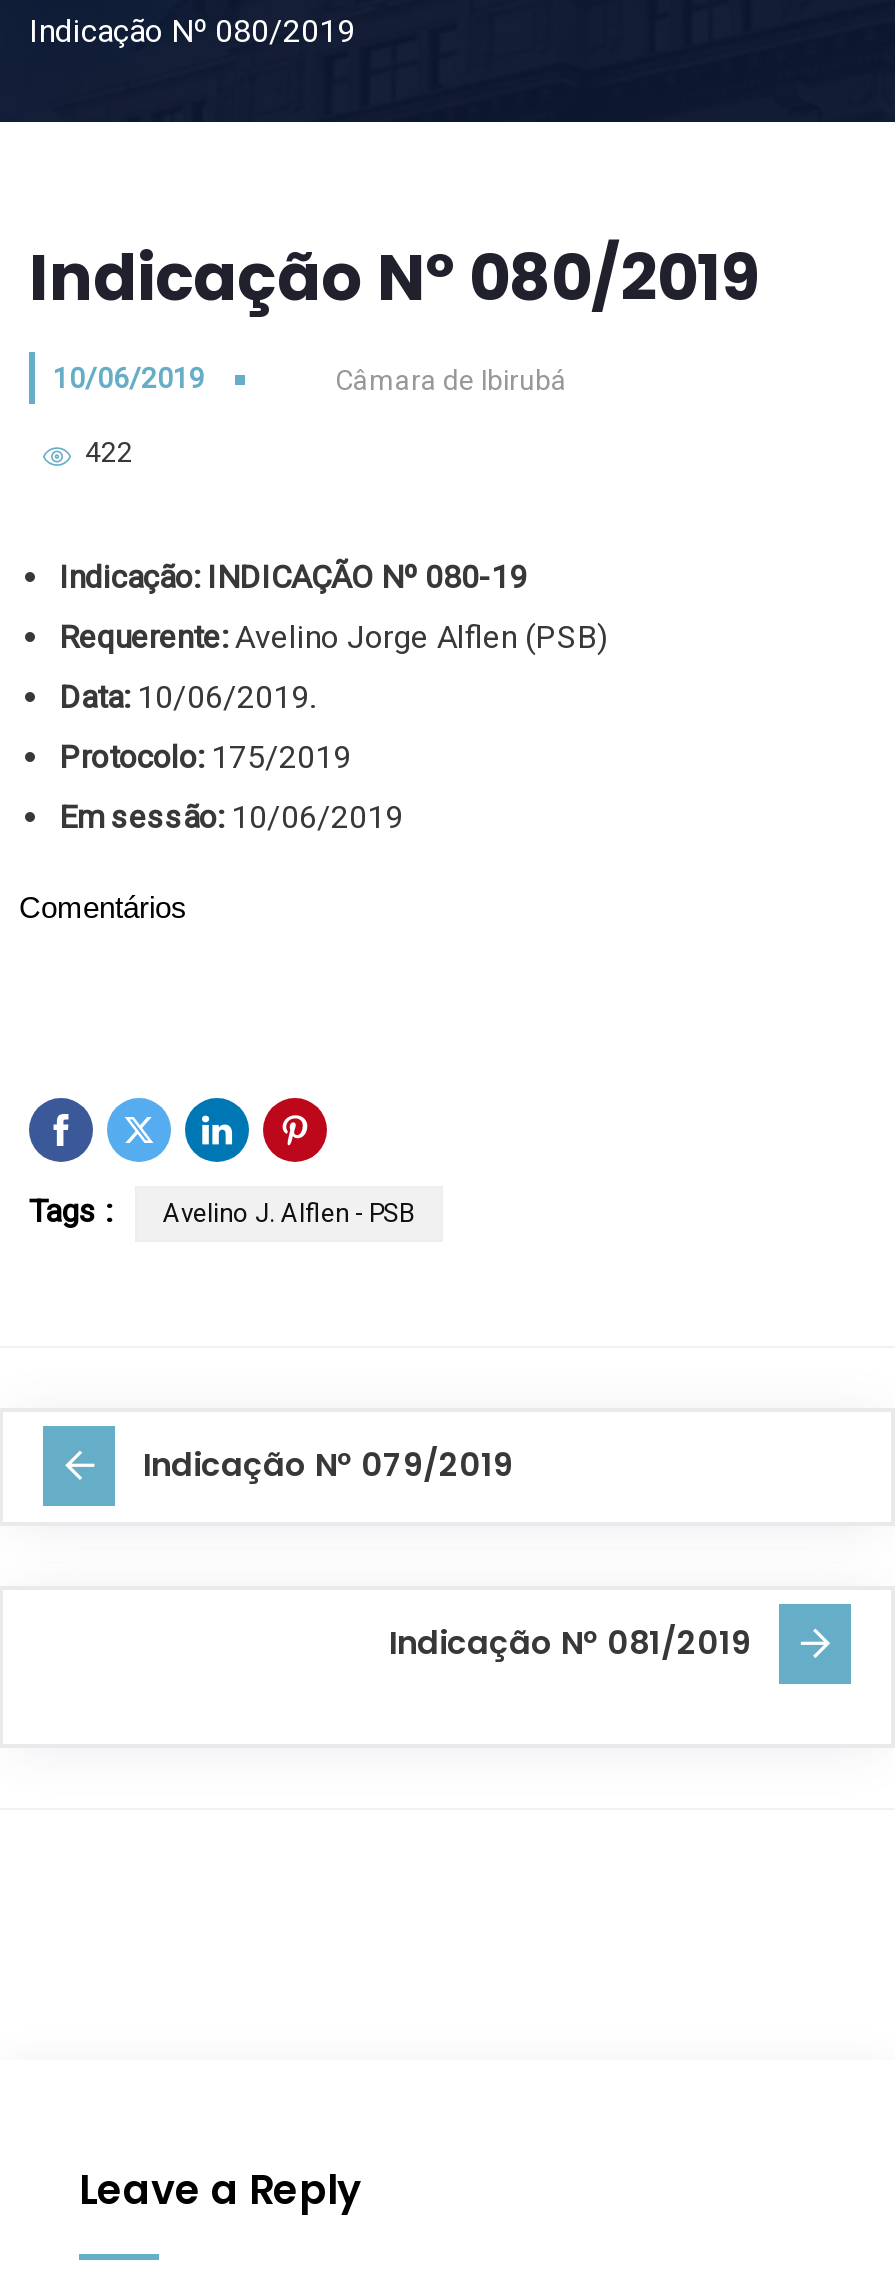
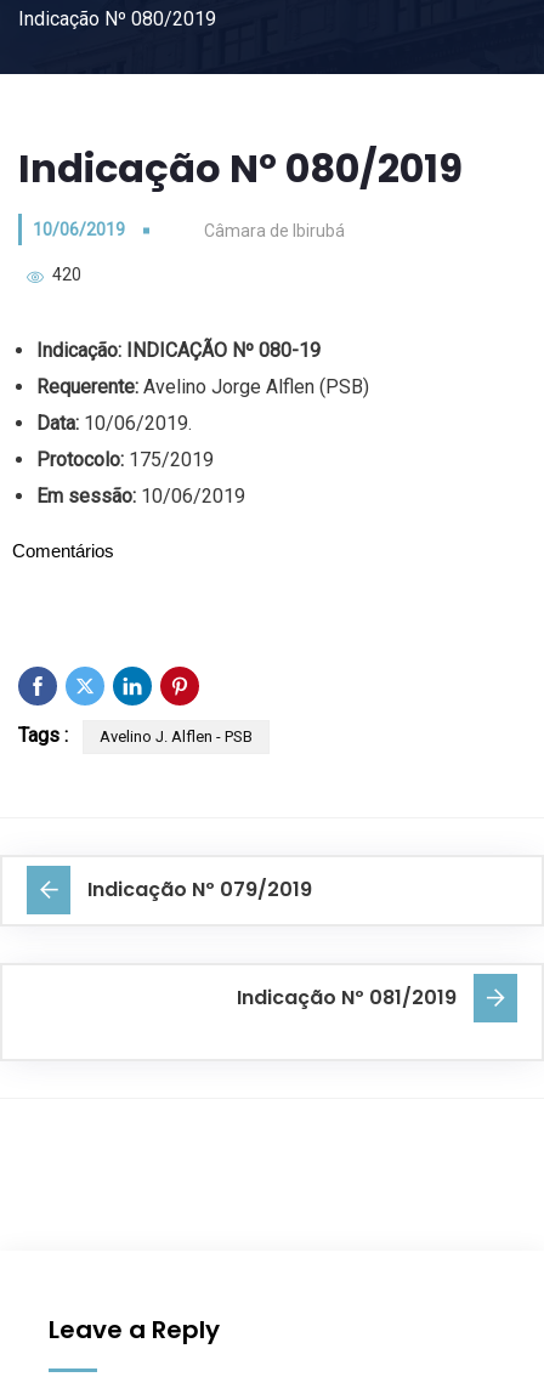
- 422
+ 420
